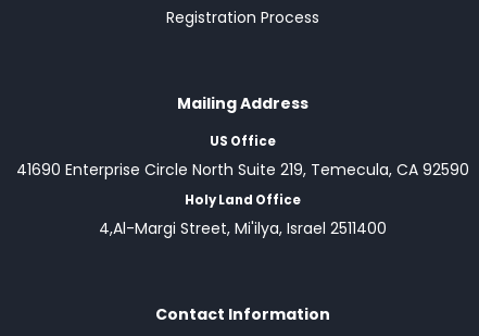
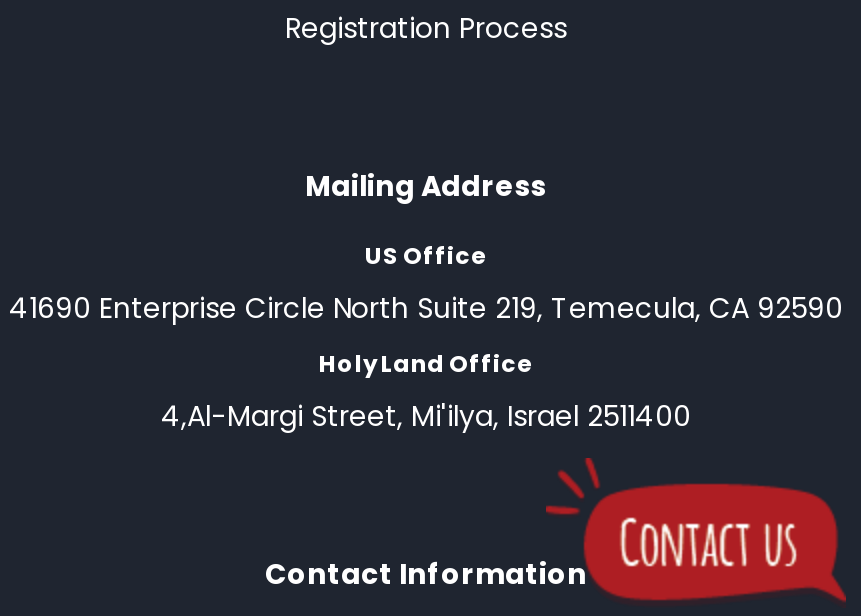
+ [image]
